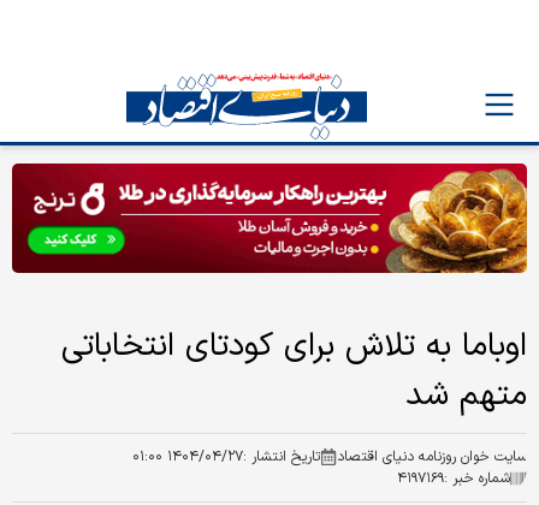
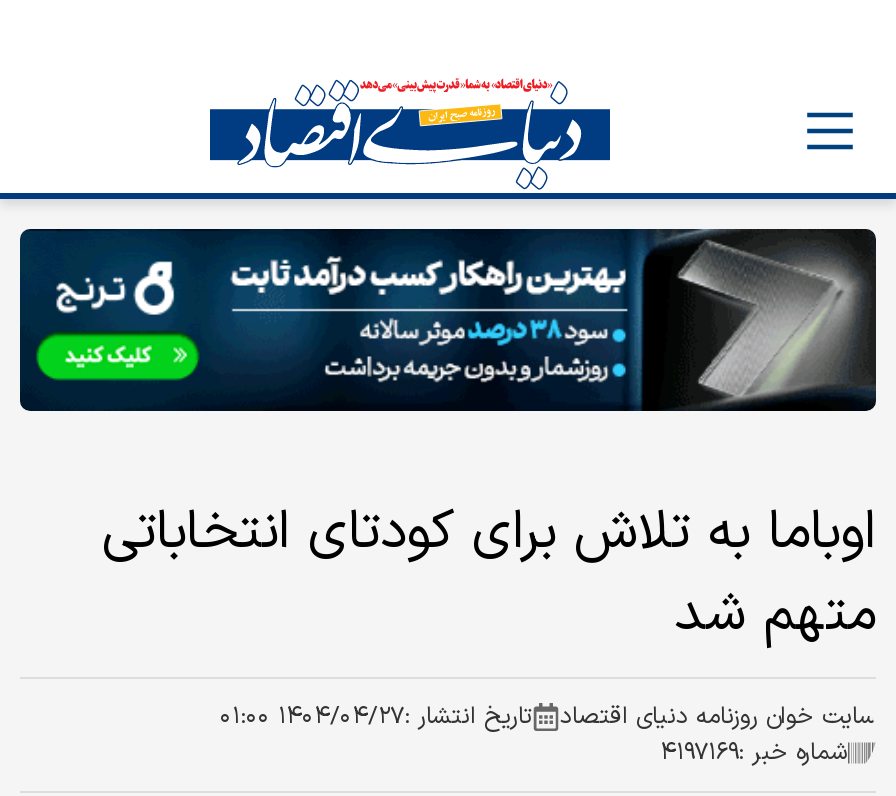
- [image]
+ [image]
